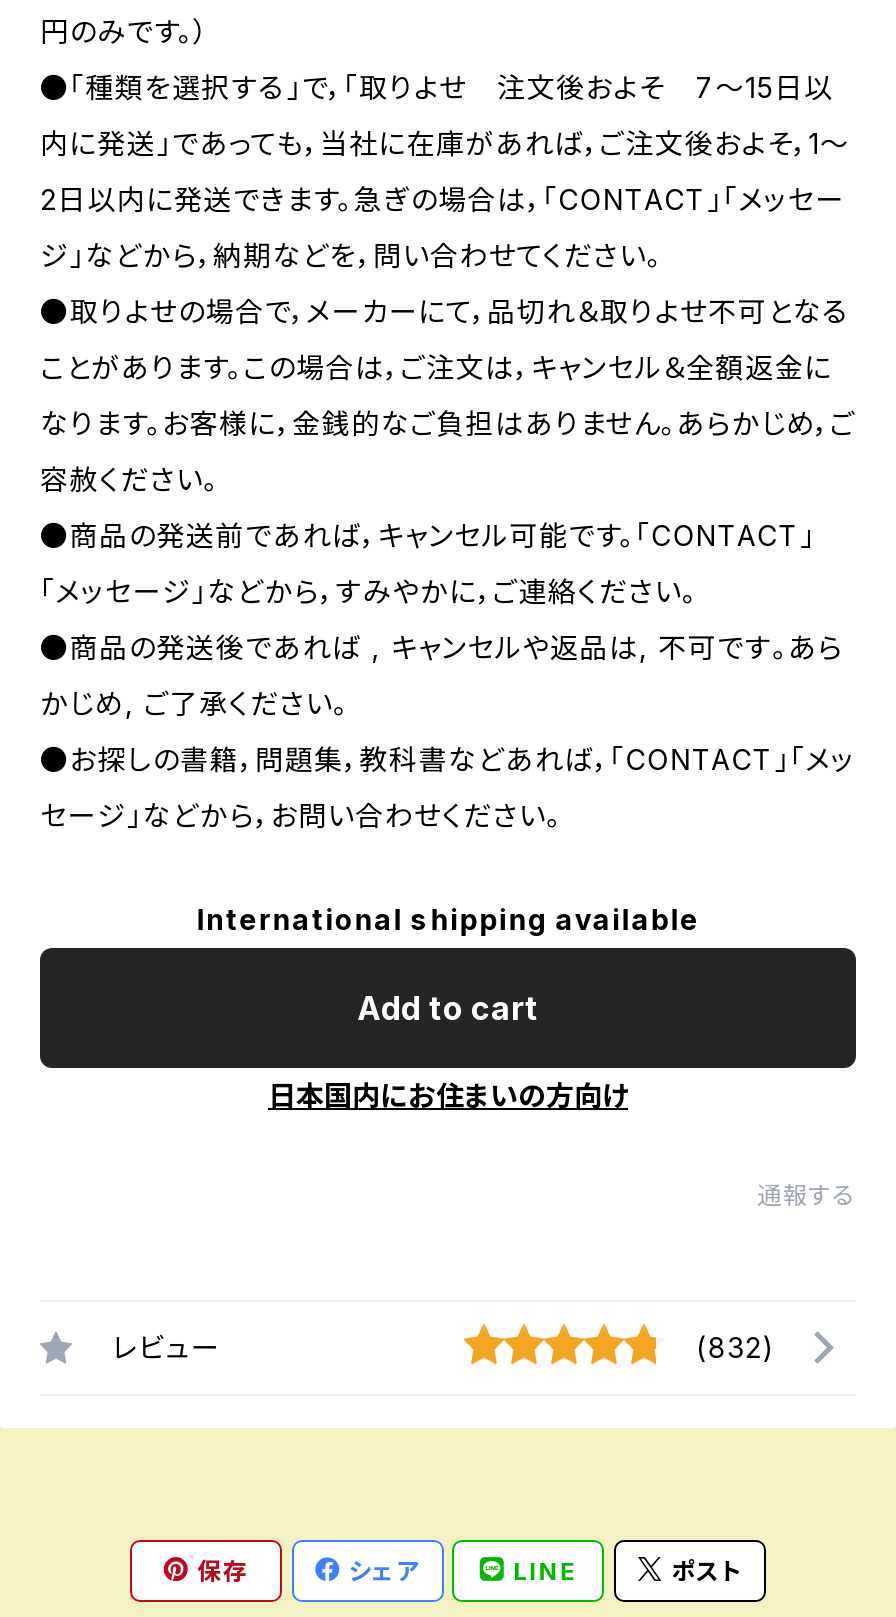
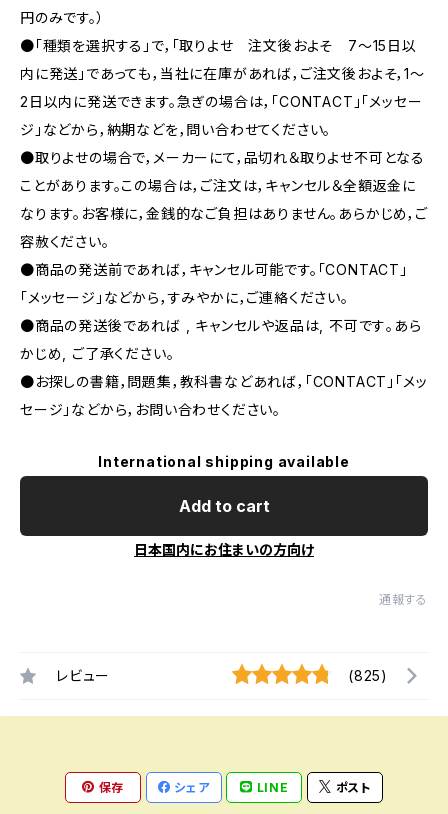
- (832)
+ (825)
